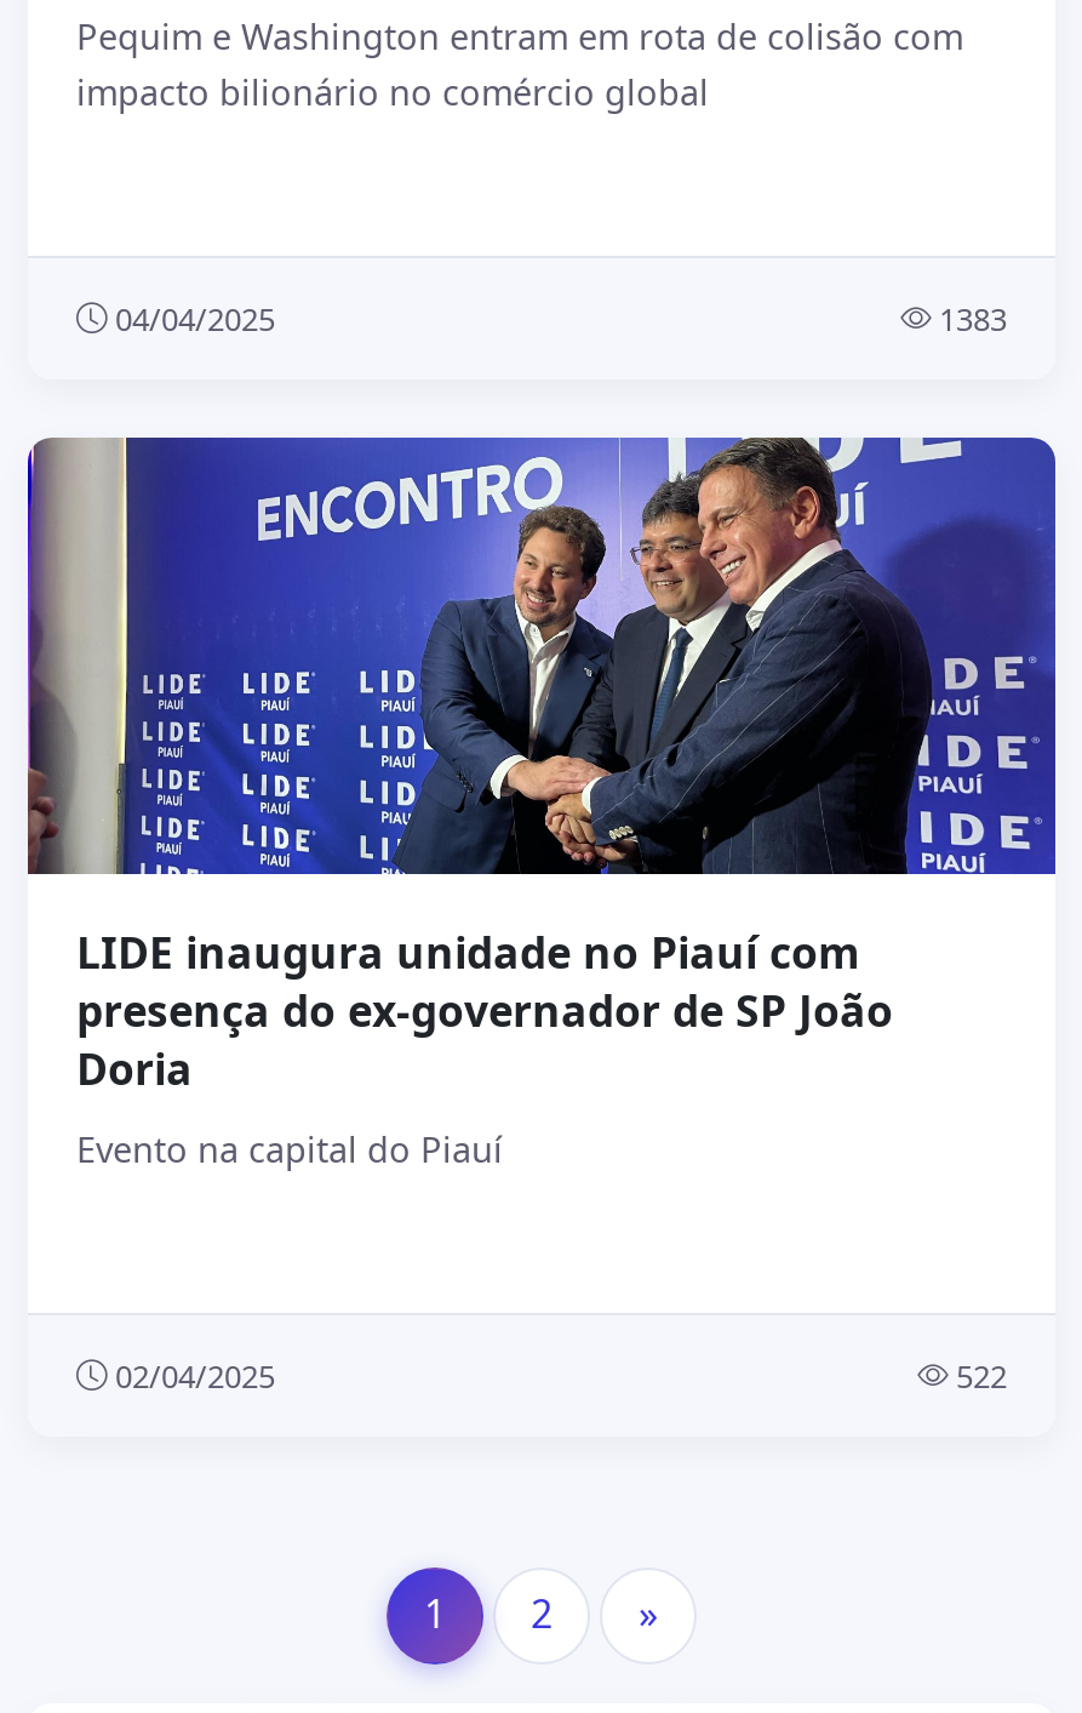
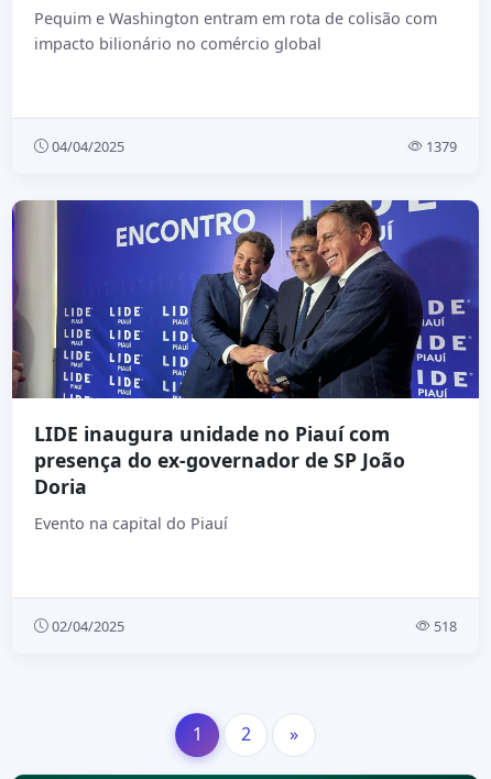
- 1383
+ 1379

- 522
+ 518
